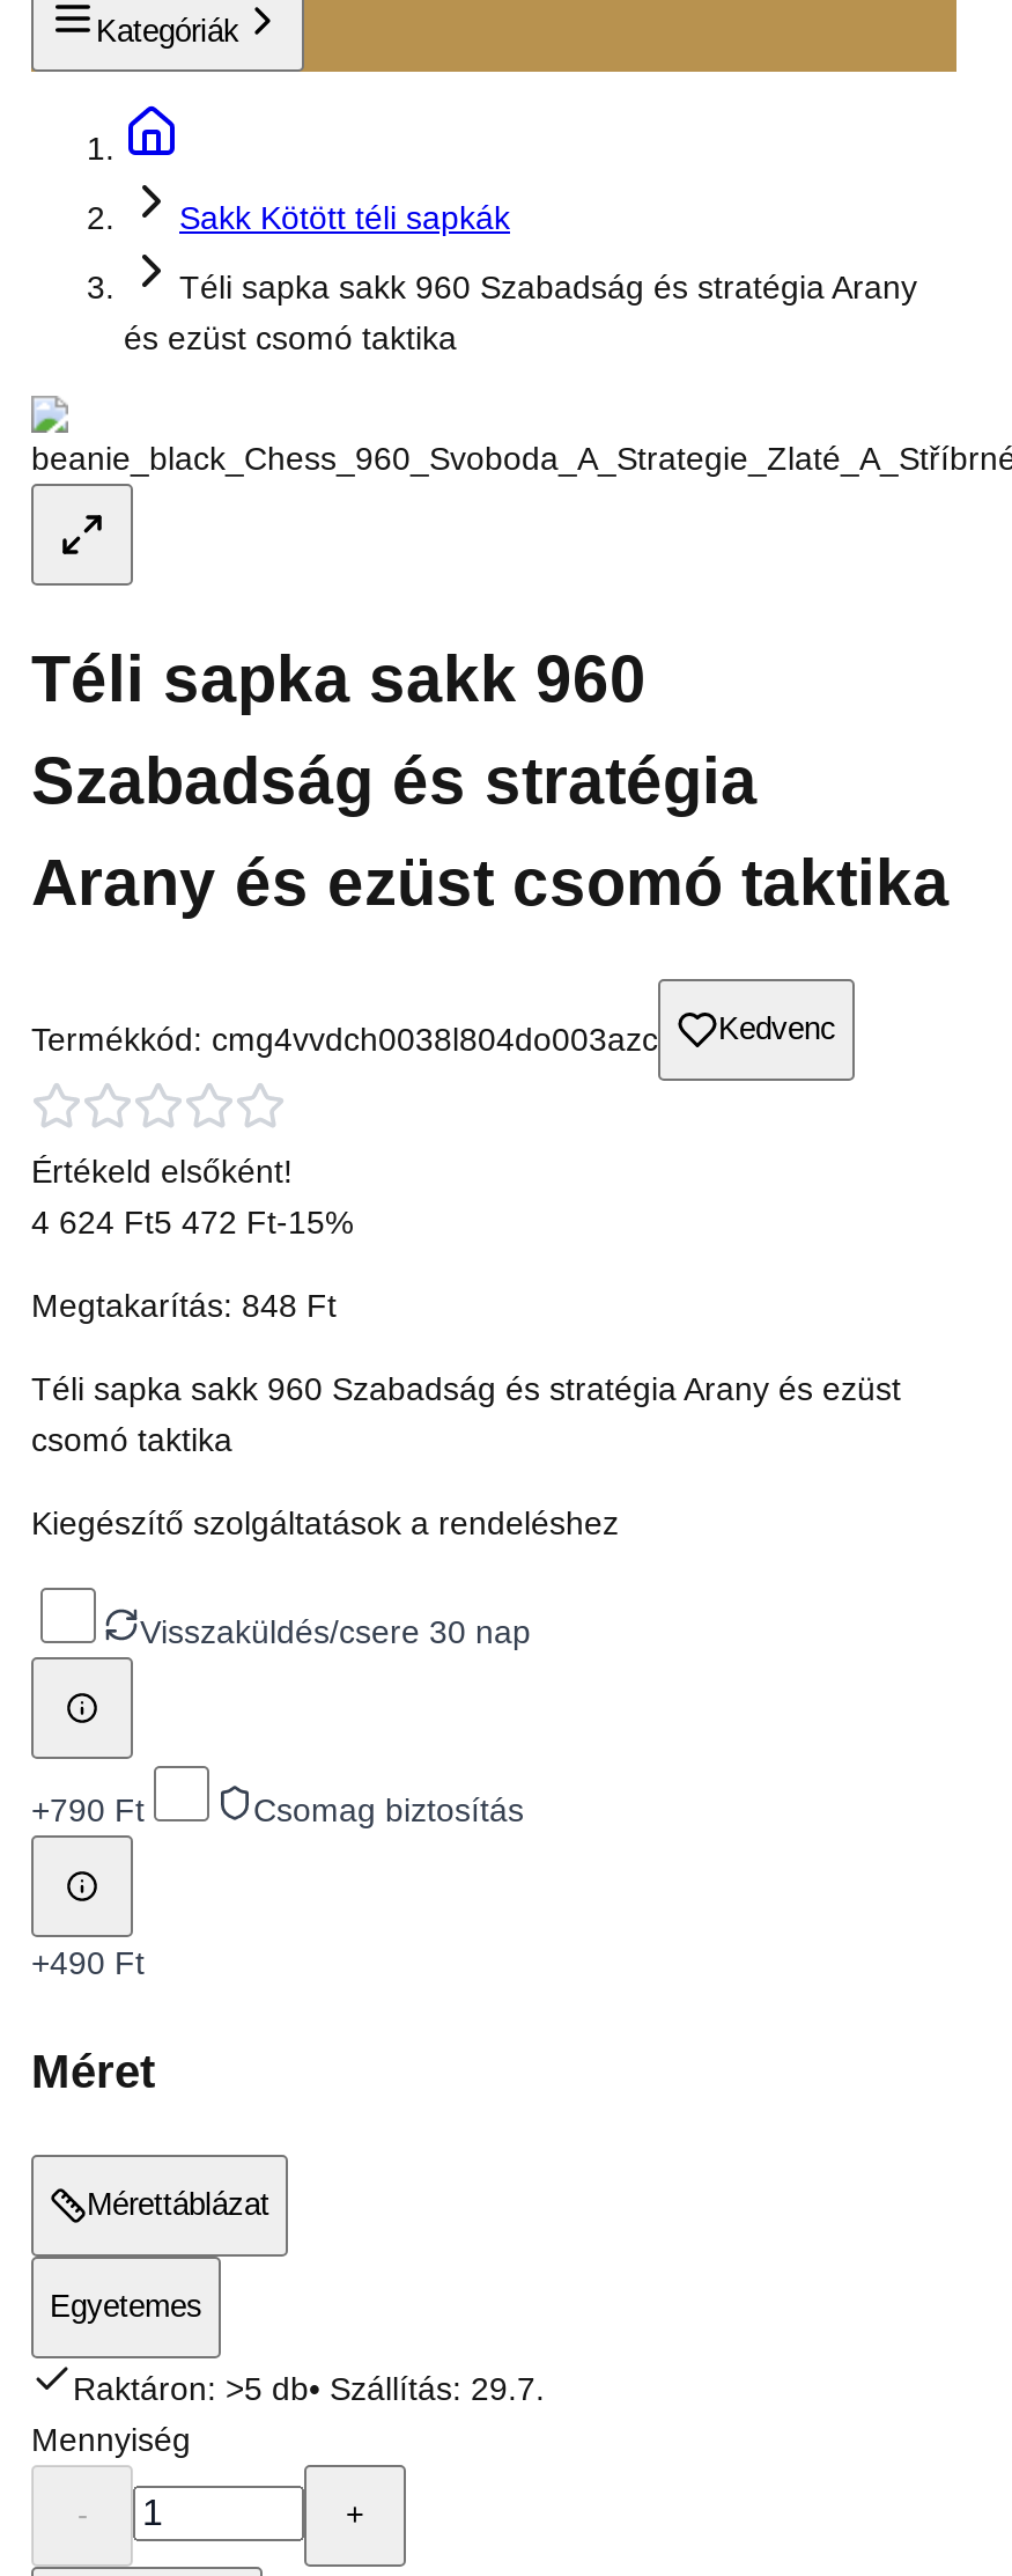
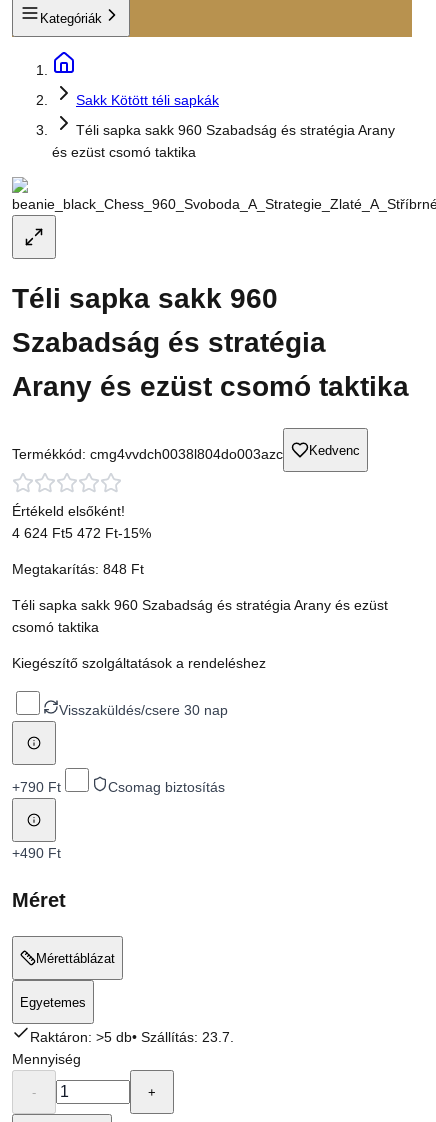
- Raktáron: >5 db• Szállítás: 29.7.
+ Raktáron: >5 db• Szállítás: 23.7.
